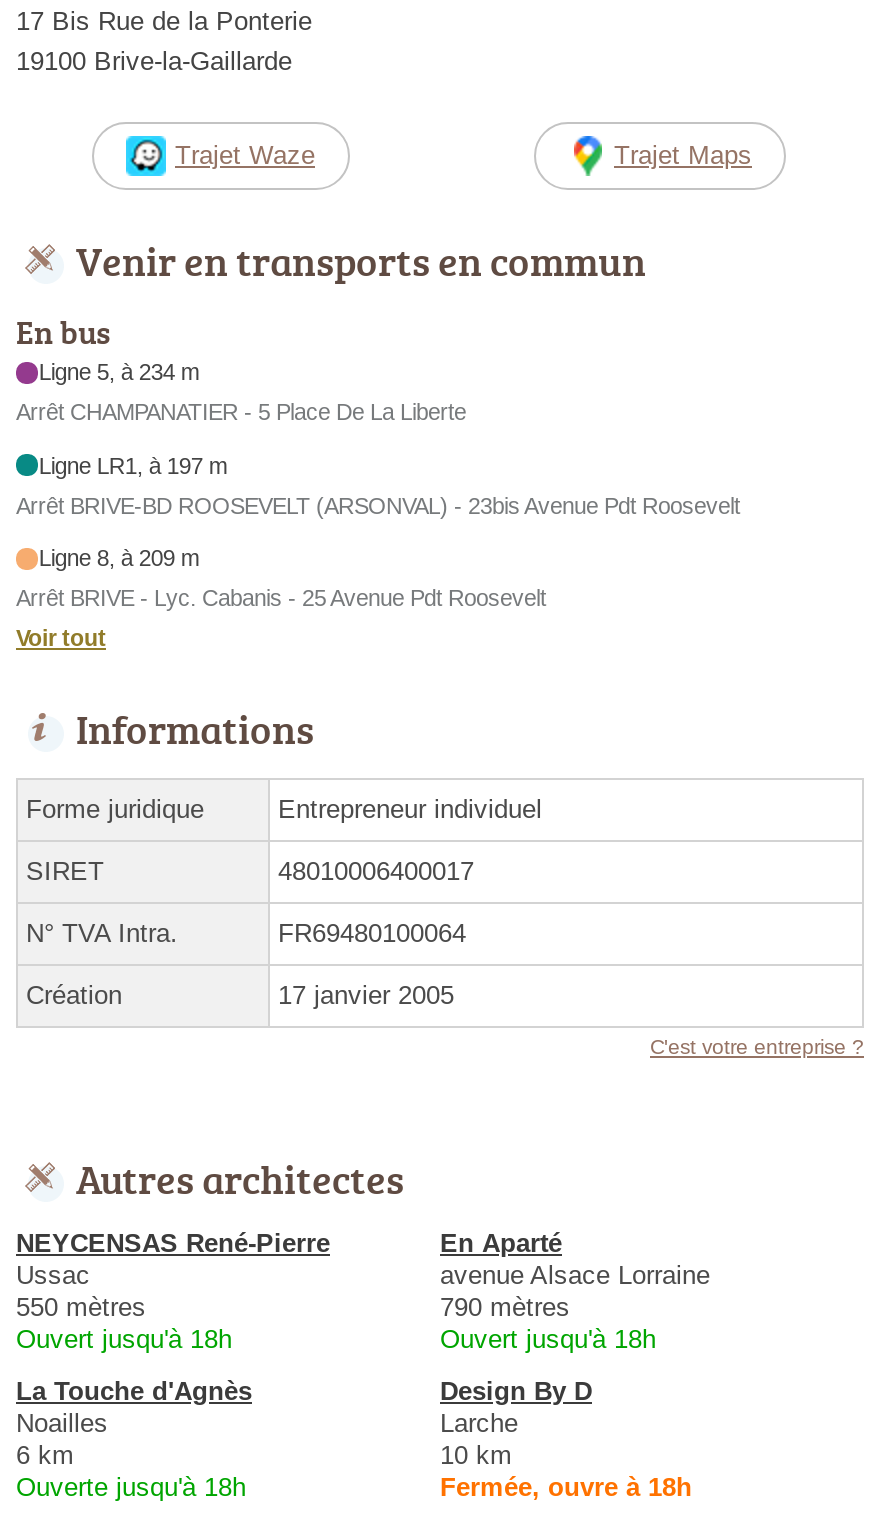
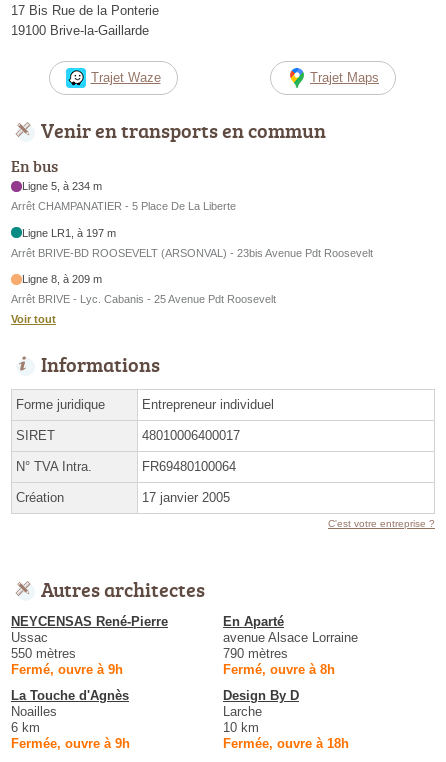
- Ouvert jusqu'à 18h
+ Fermé, ouvre à 9h

- Ouvert jusqu'à 18h
+ Fermé, ouvre à 8h

- Ouverte jusqu'à 18h
+ Fermée, ouvre à 9h
